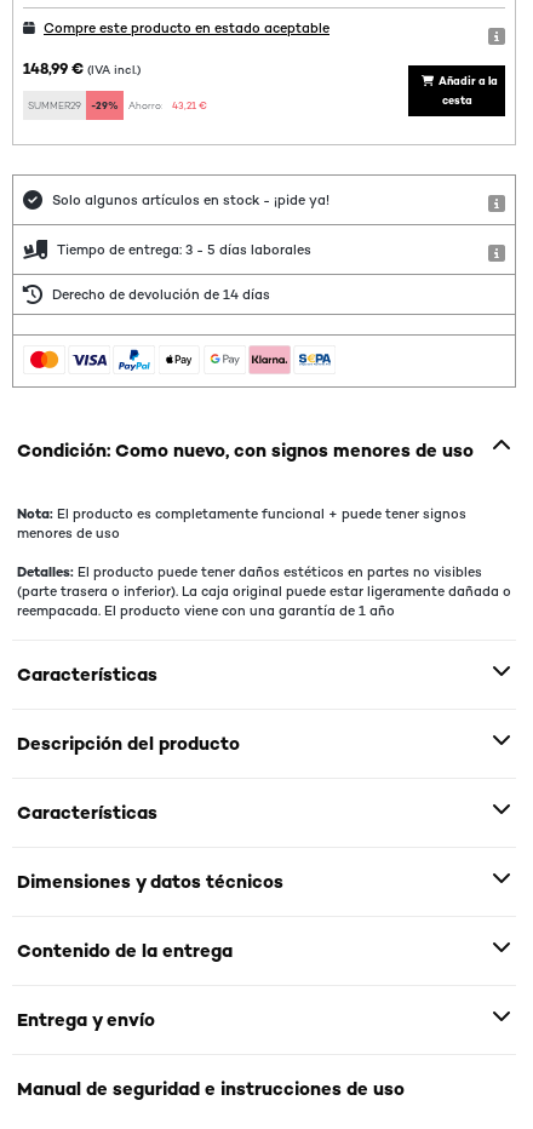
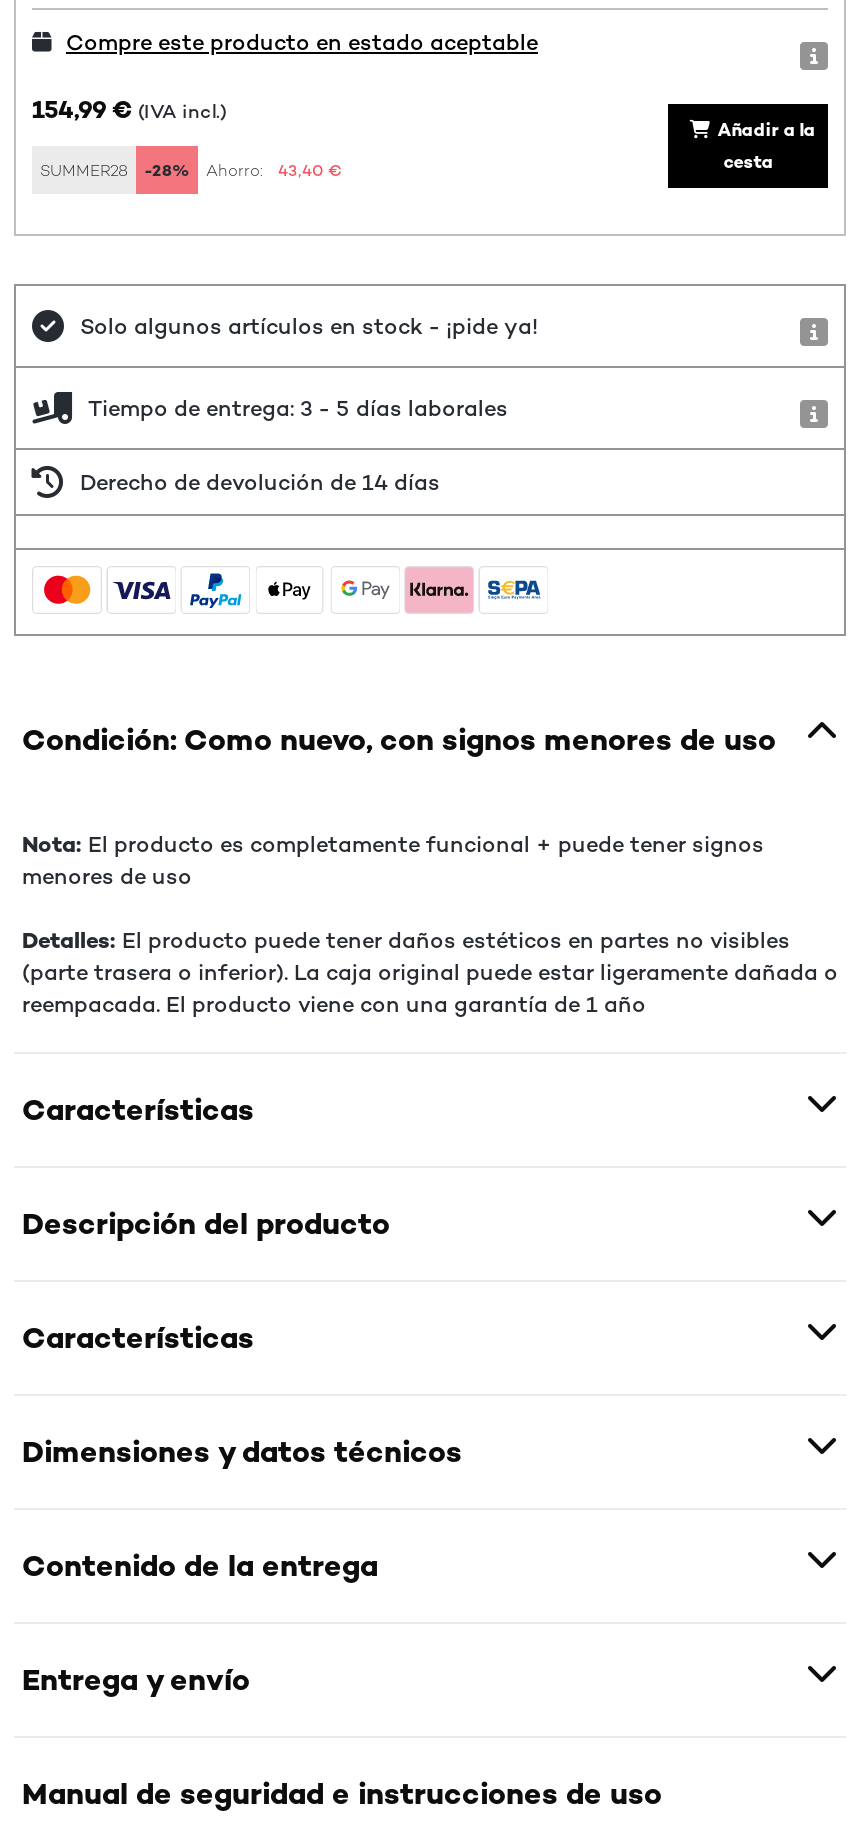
- 148,99 €(IVA incl.)
+ 154,99 €(IVA incl.)

- SUMMER29
- -29%
+ SUMMER28
+ -28%

- 43,21 €
+ 43,40 €
